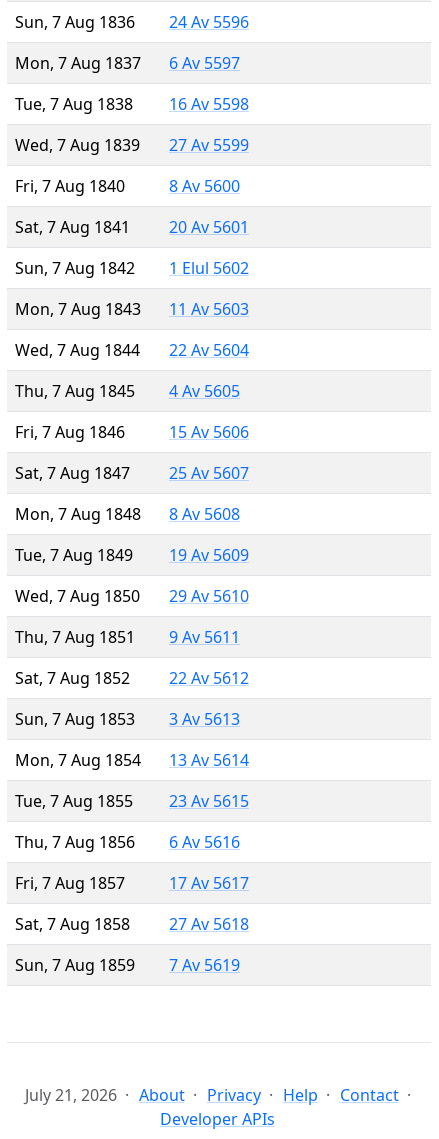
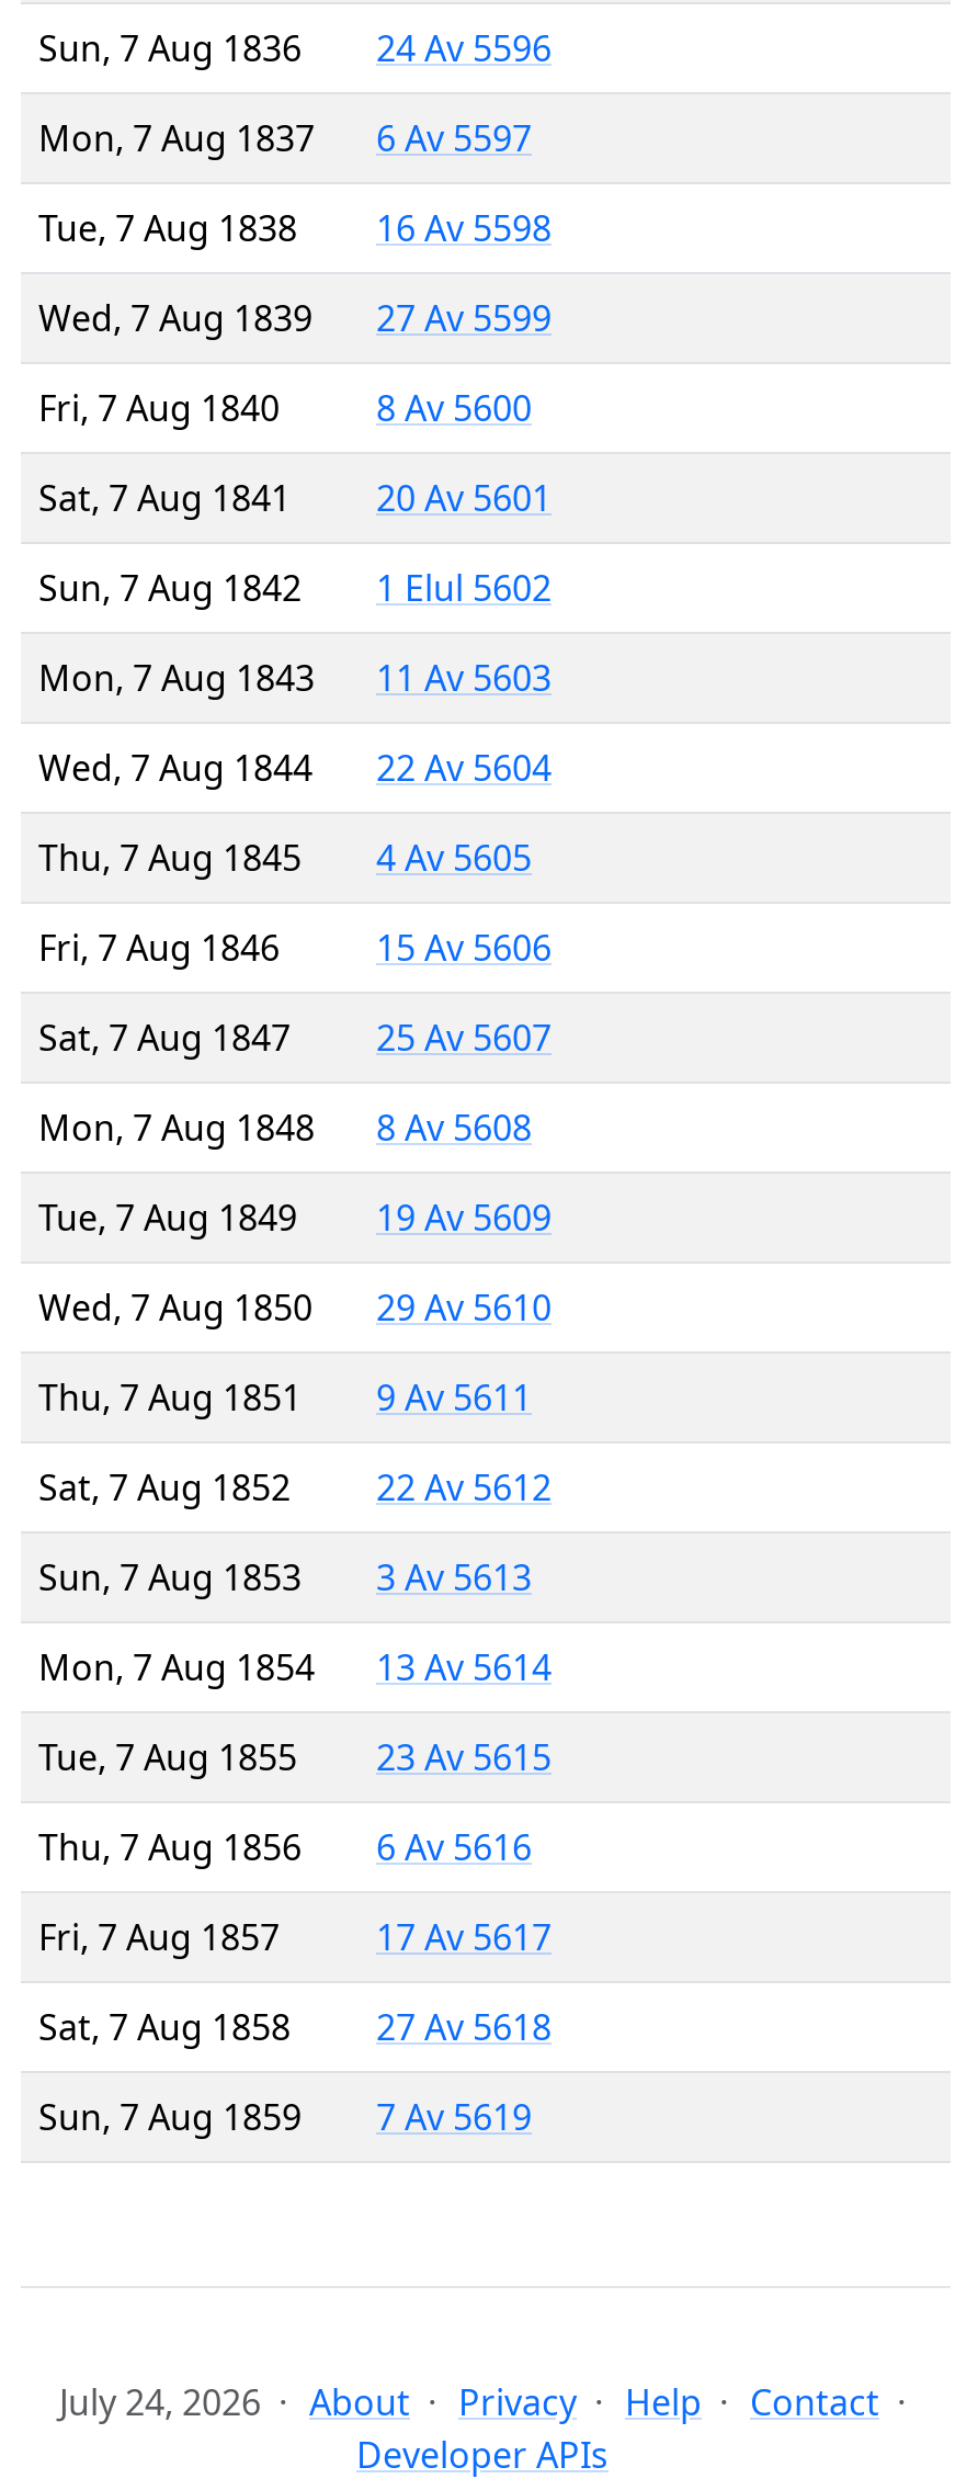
- July 21, 2026 About Privacy Help Contact
+ July 24, 2026 About Privacy Help Contact
